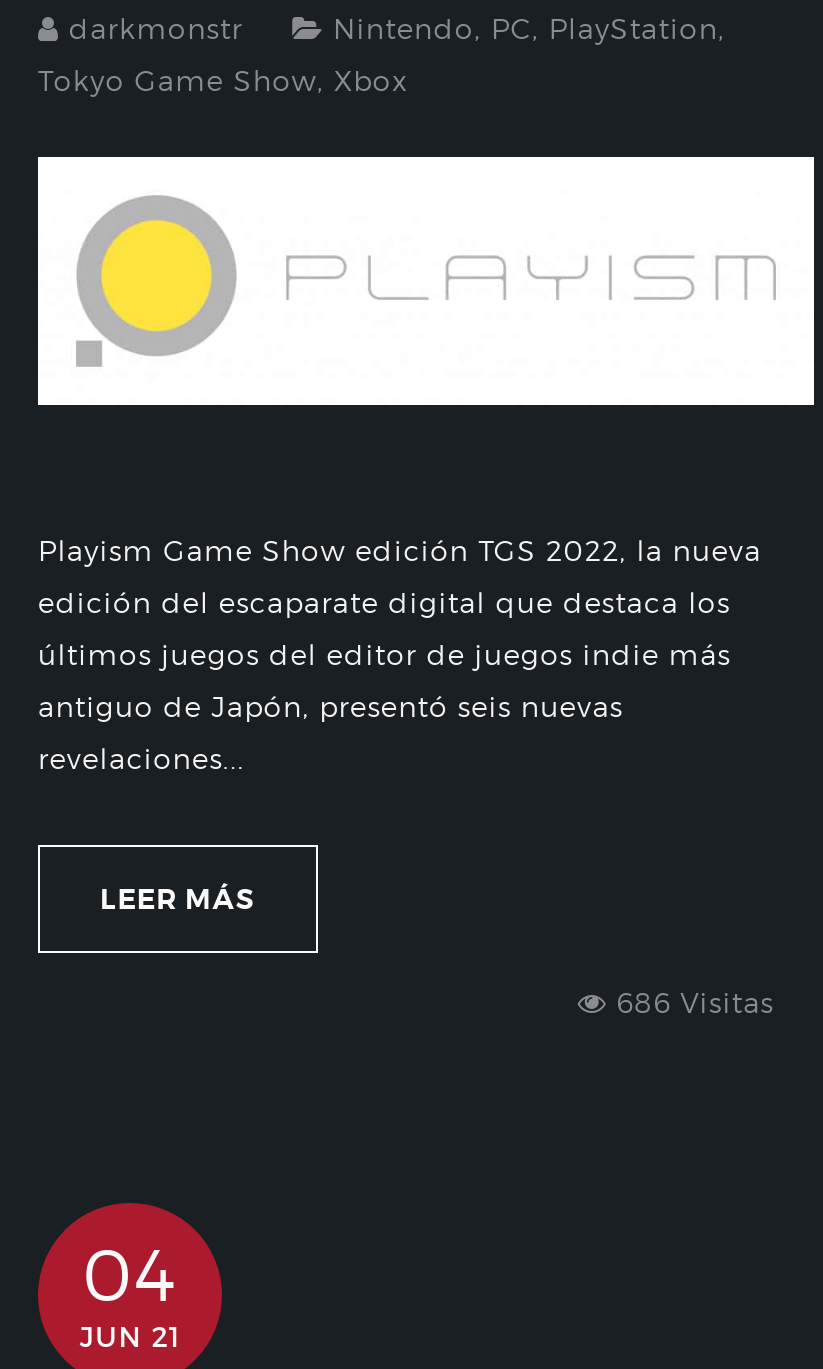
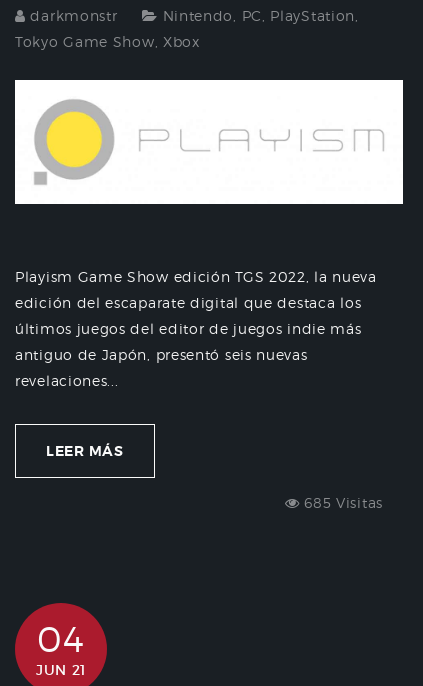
- 686 Visitas
+ 685 Visitas
